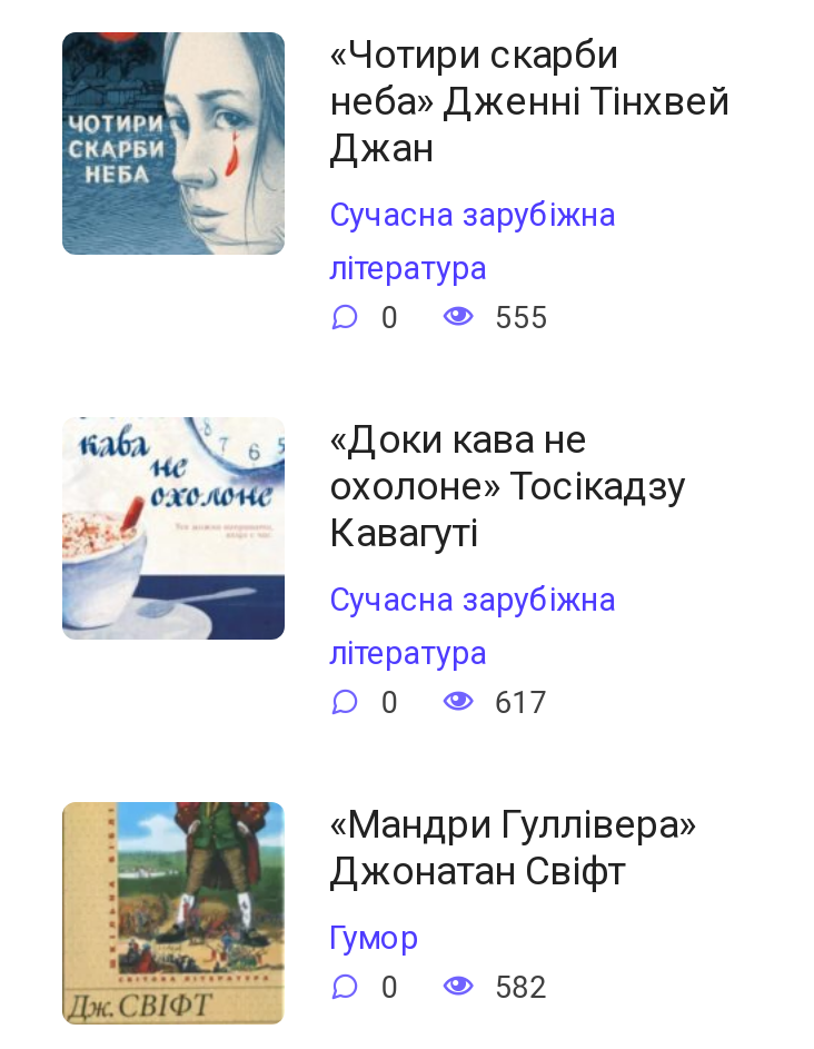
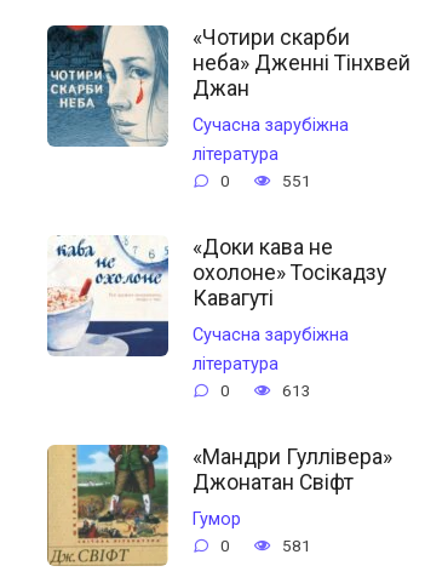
- 555
+ 551

- 617
+ 613

- 582
+ 581
